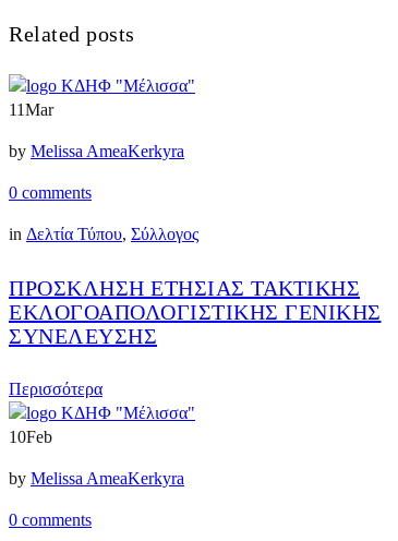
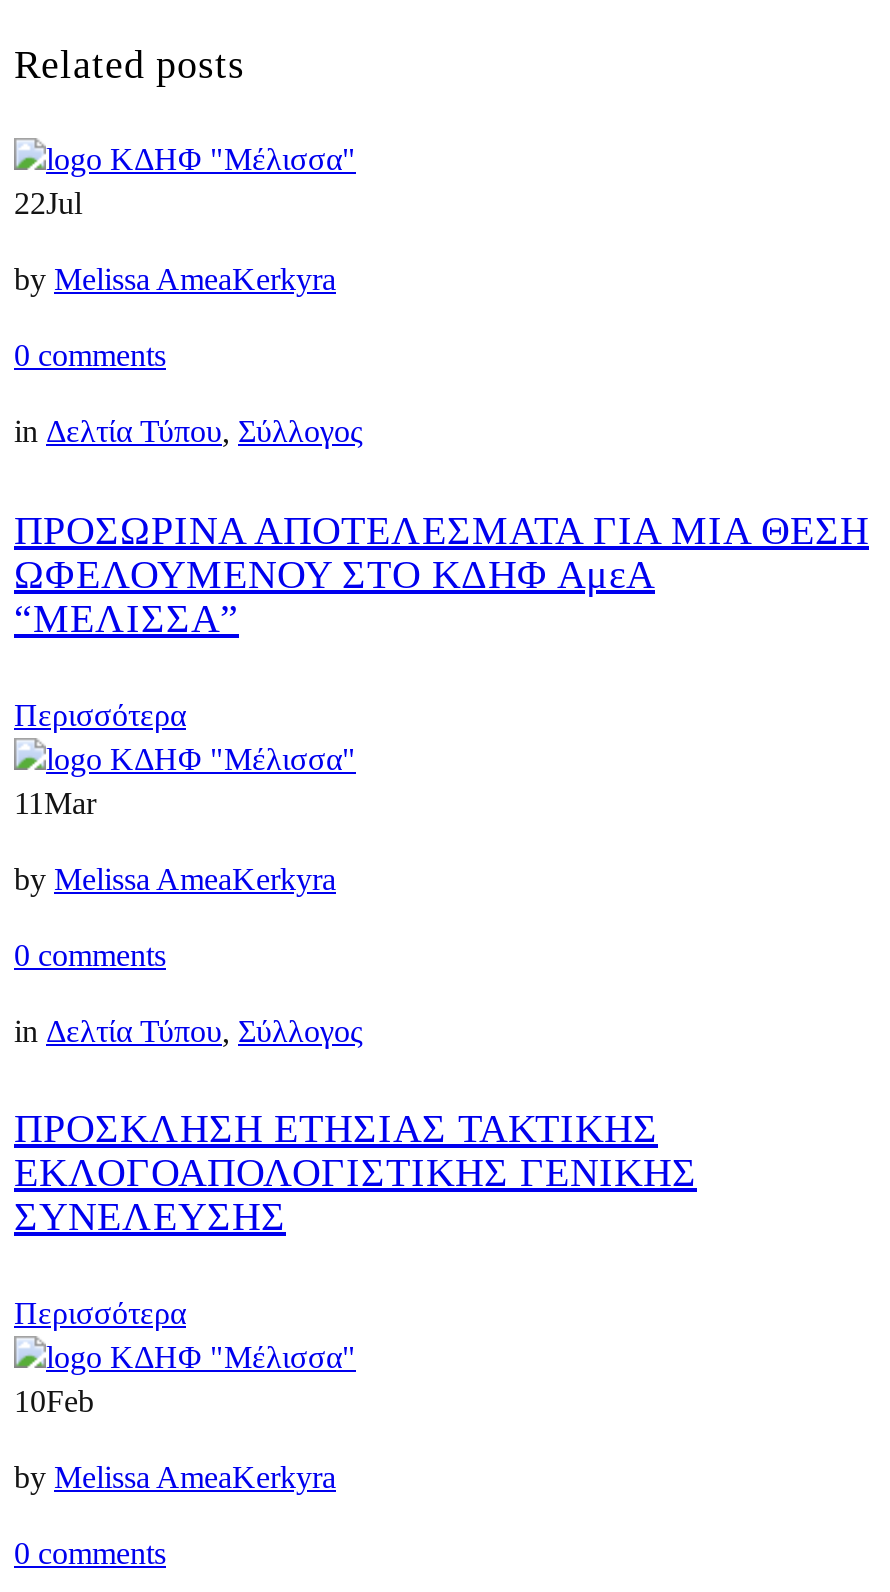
+ 22Jul
+ by Melissa AmeaKerkyra
+ 0 comments
+ in Δελτία Τύπου, Σύλλογος
+ ΠΡΟΣΩΡΙΝΑ ΑΠΟΤΕΛΕΣΜΑΤΑ ΓΙΑ ΜΙΑ ΘΕΣΗ
+ ΩΦΕΛΟΥΜΕΝΟΥ ΣΤΟ ΚΔΗΦ ΑμεΑ
+ “ΜΕΛΙΣΣΑ”
+ Περισσότερα
